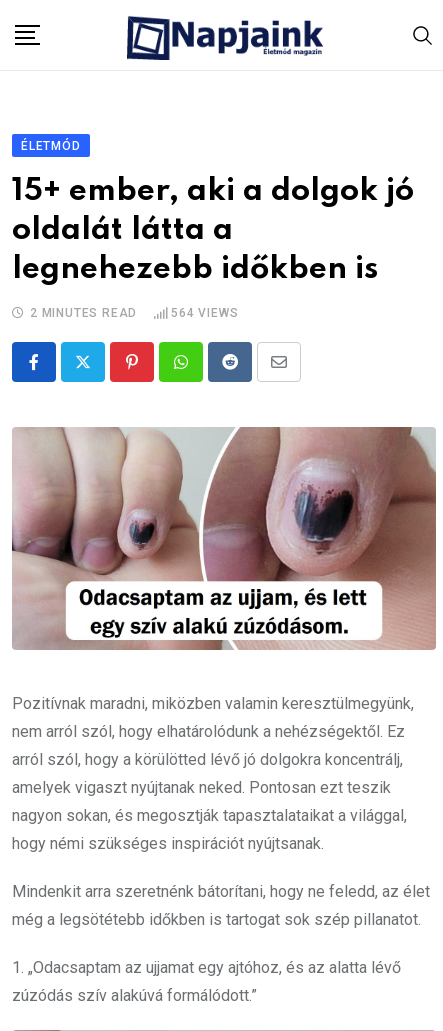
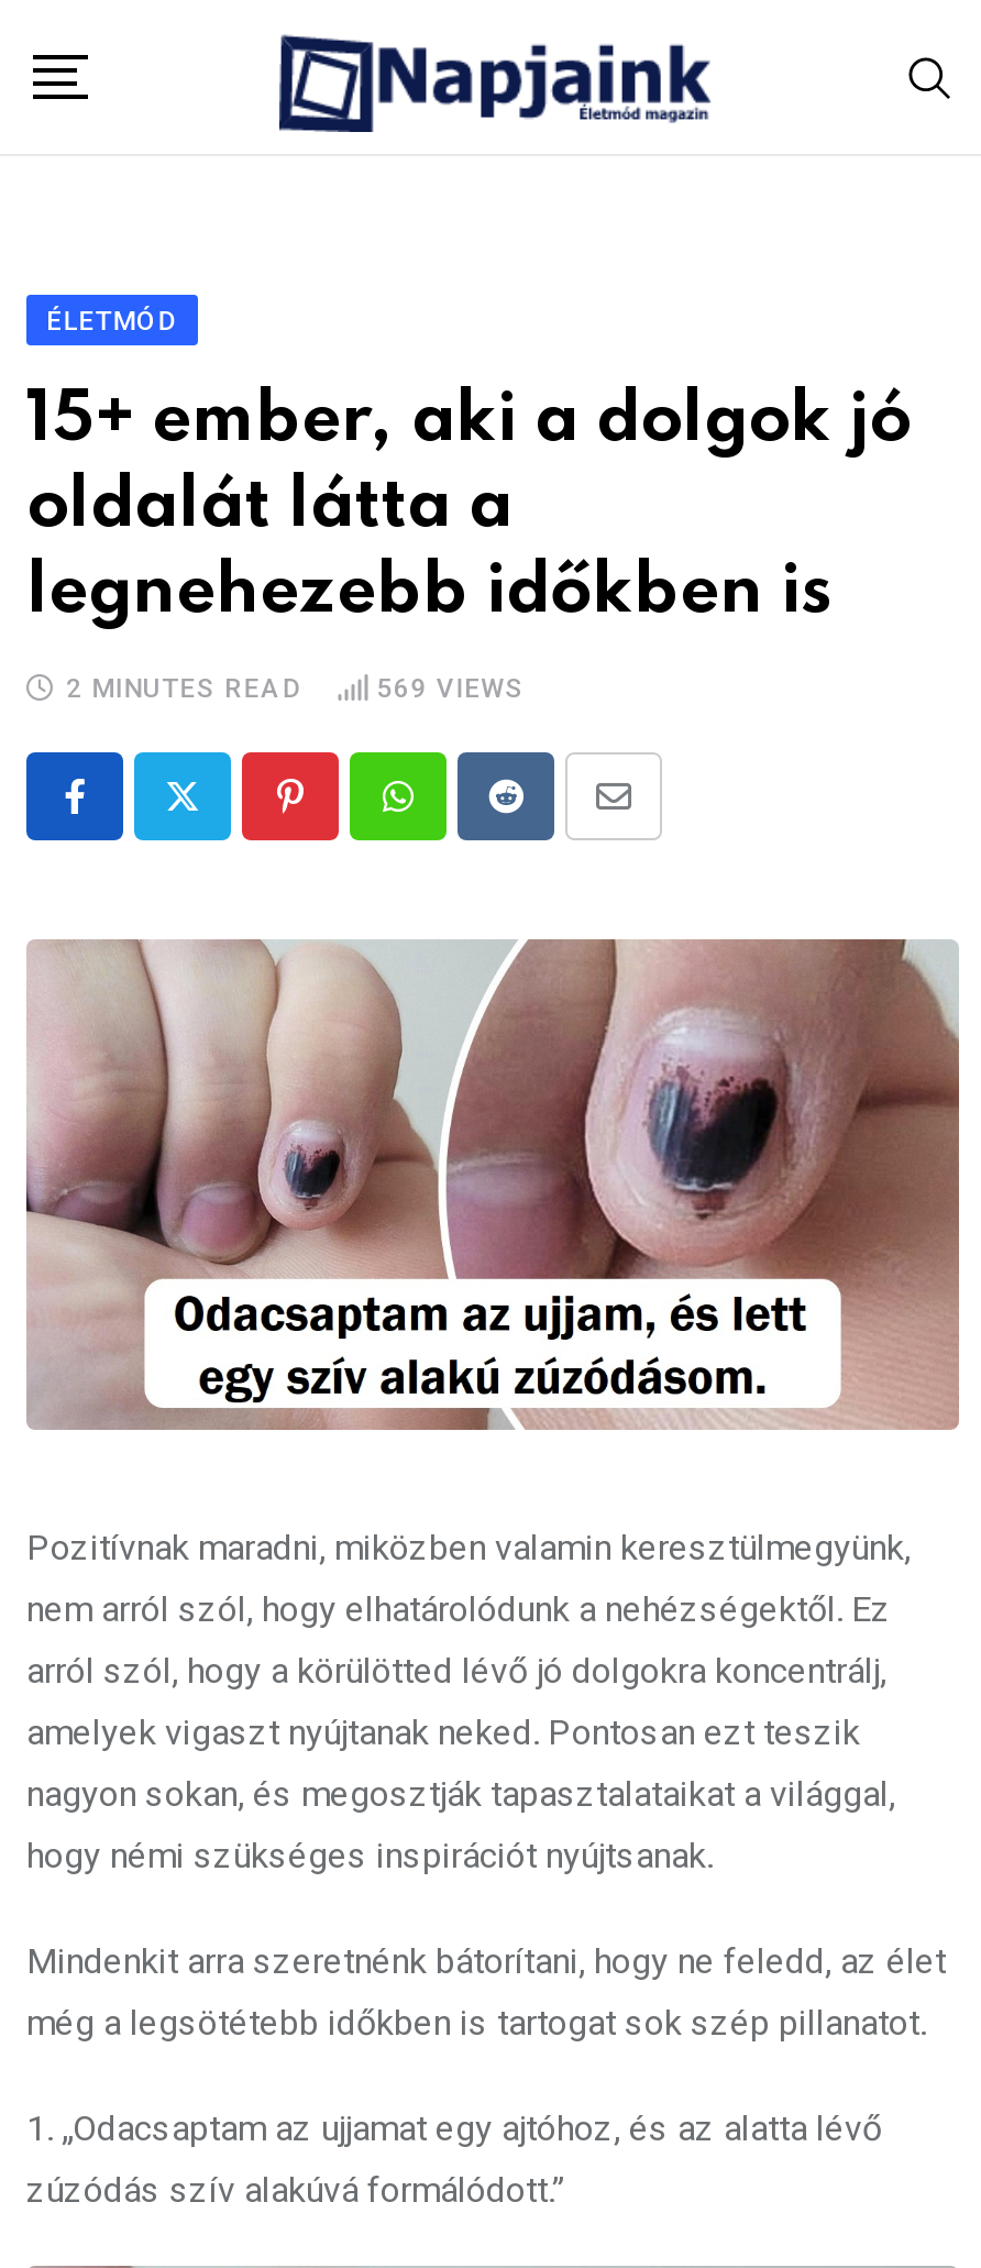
- 564 VIEWS
+ 569 VIEWS
